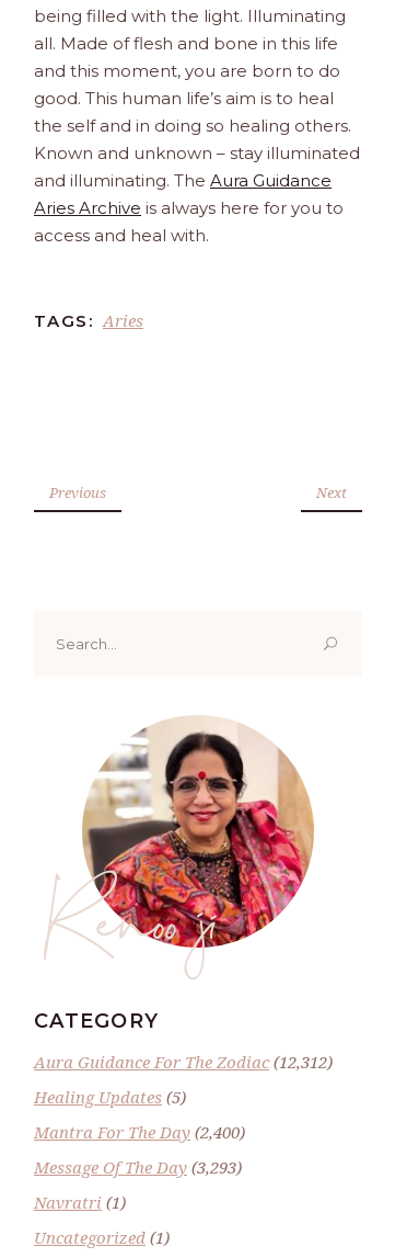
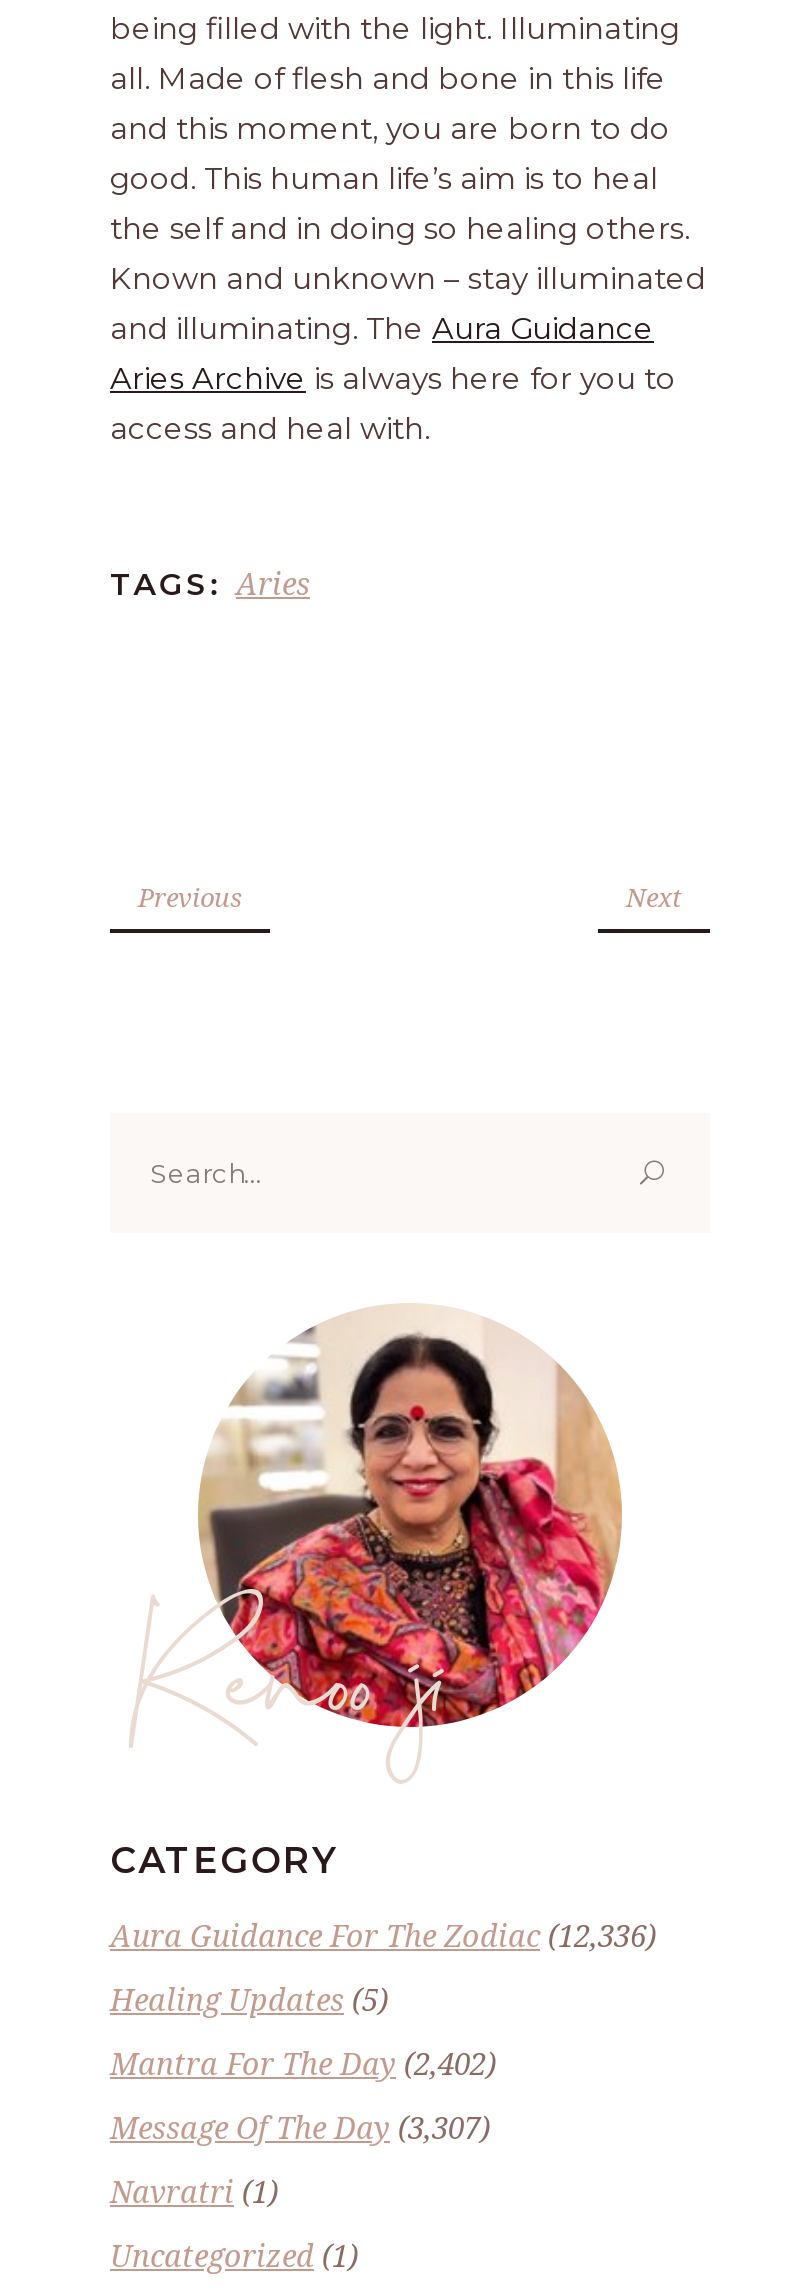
- Aura Guidance For The Zodiac (12,312)
+ Aura Guidance For The Zodiac (12,336)

- Mantra For The Day (2,400)
+ Mantra For The Day (2,402)

- Message Of The Day (3,293)
+ Message Of The Day (3,307)
